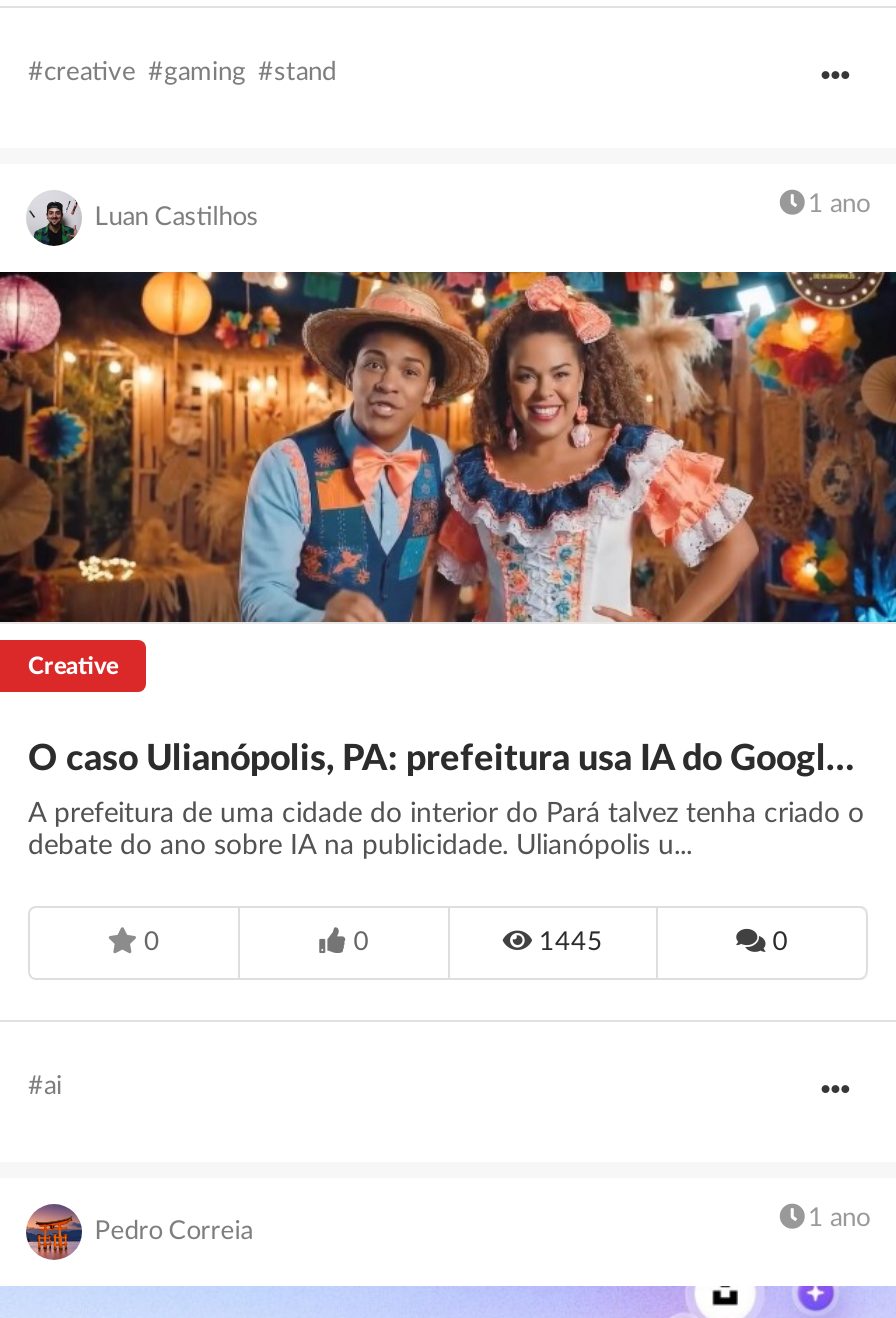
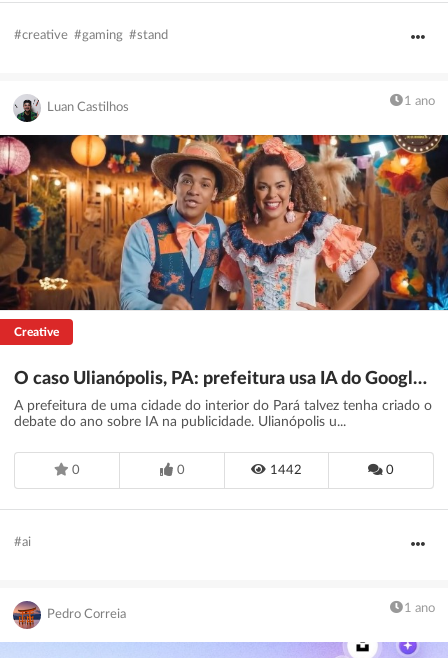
- 1445
+ 1442
